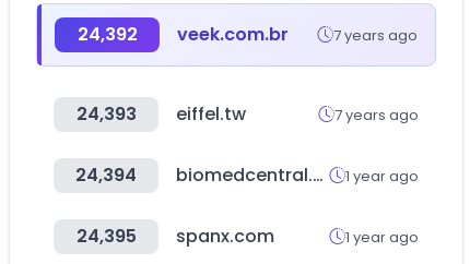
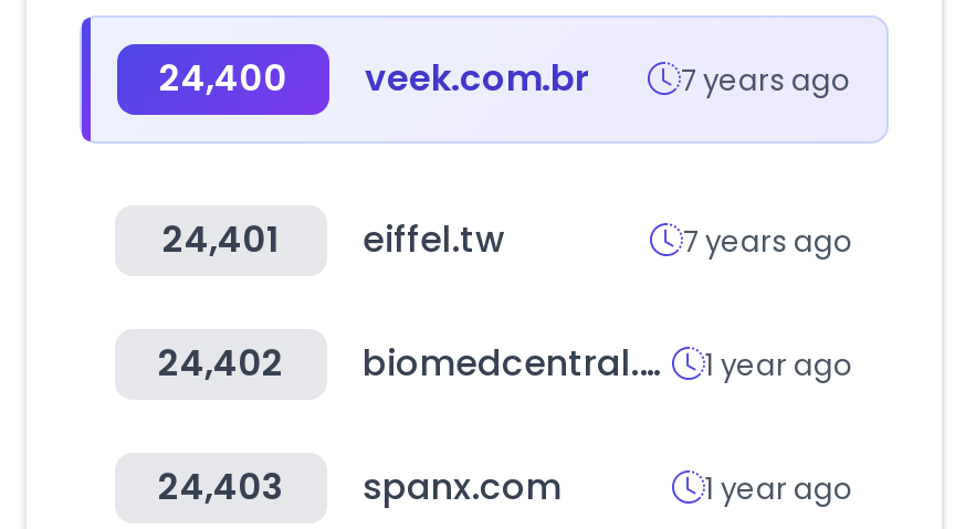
- 24,392 veek.com.br
+ 24,400 veek.com.br

- 24,393 eiffel.tw
+ 24,401 eiffel.tw

- 24,394
+ 24,402

- 24,395 spanx.com
+ 24,403 spanx.com
